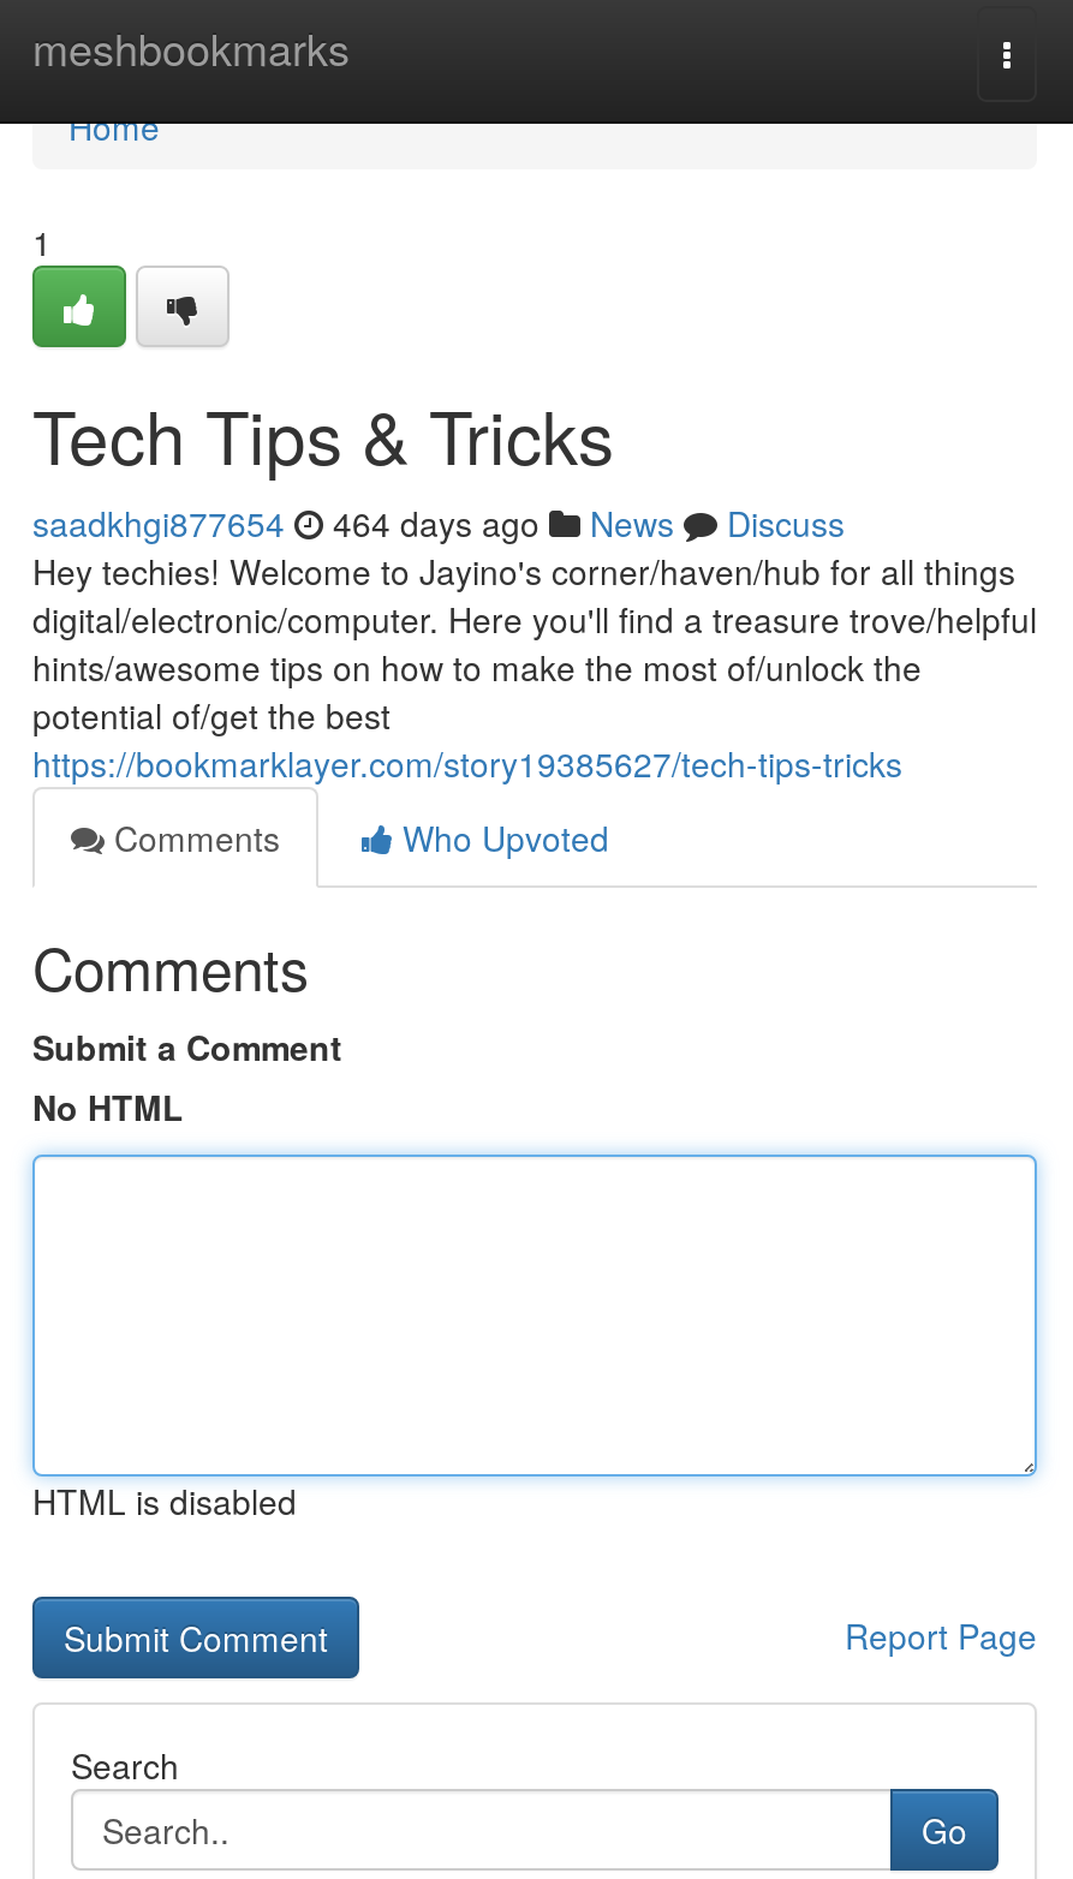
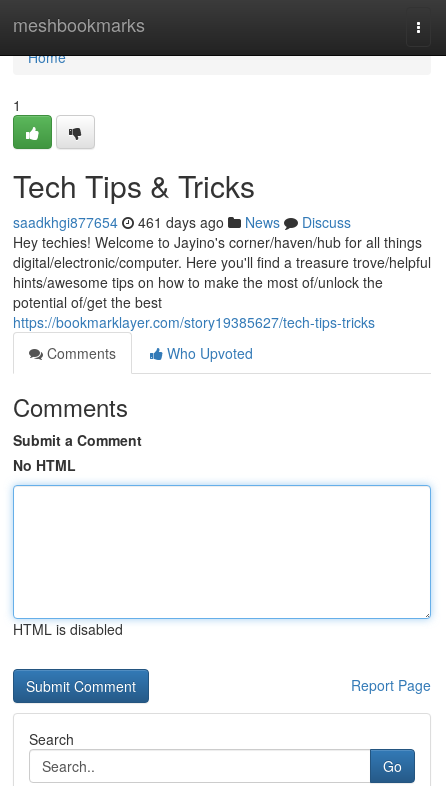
- saadkhgi877654 464 days ago News Discuss
+ saadkhgi877654 461 days ago News Discuss
